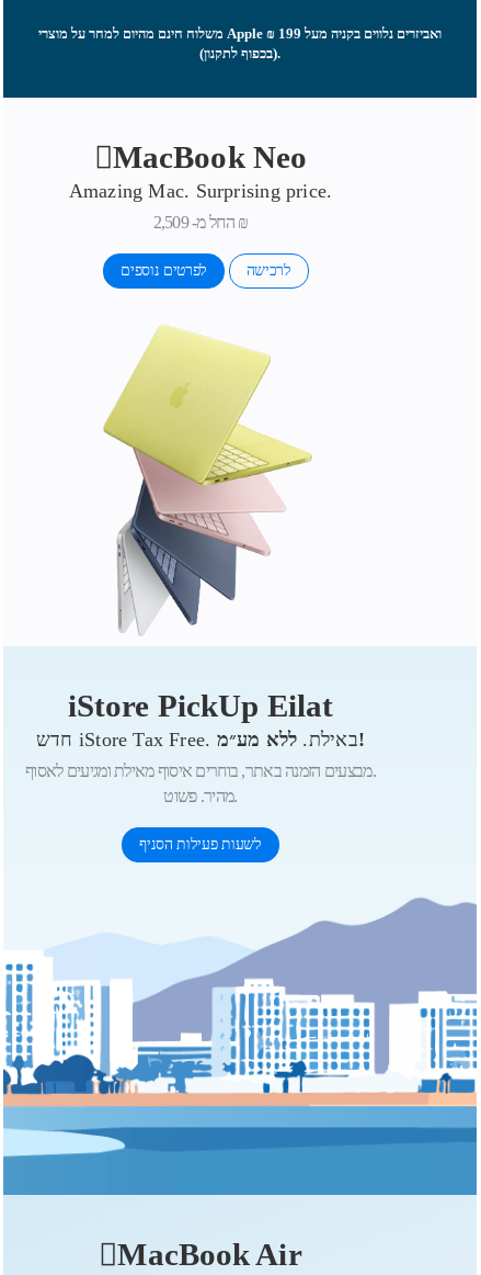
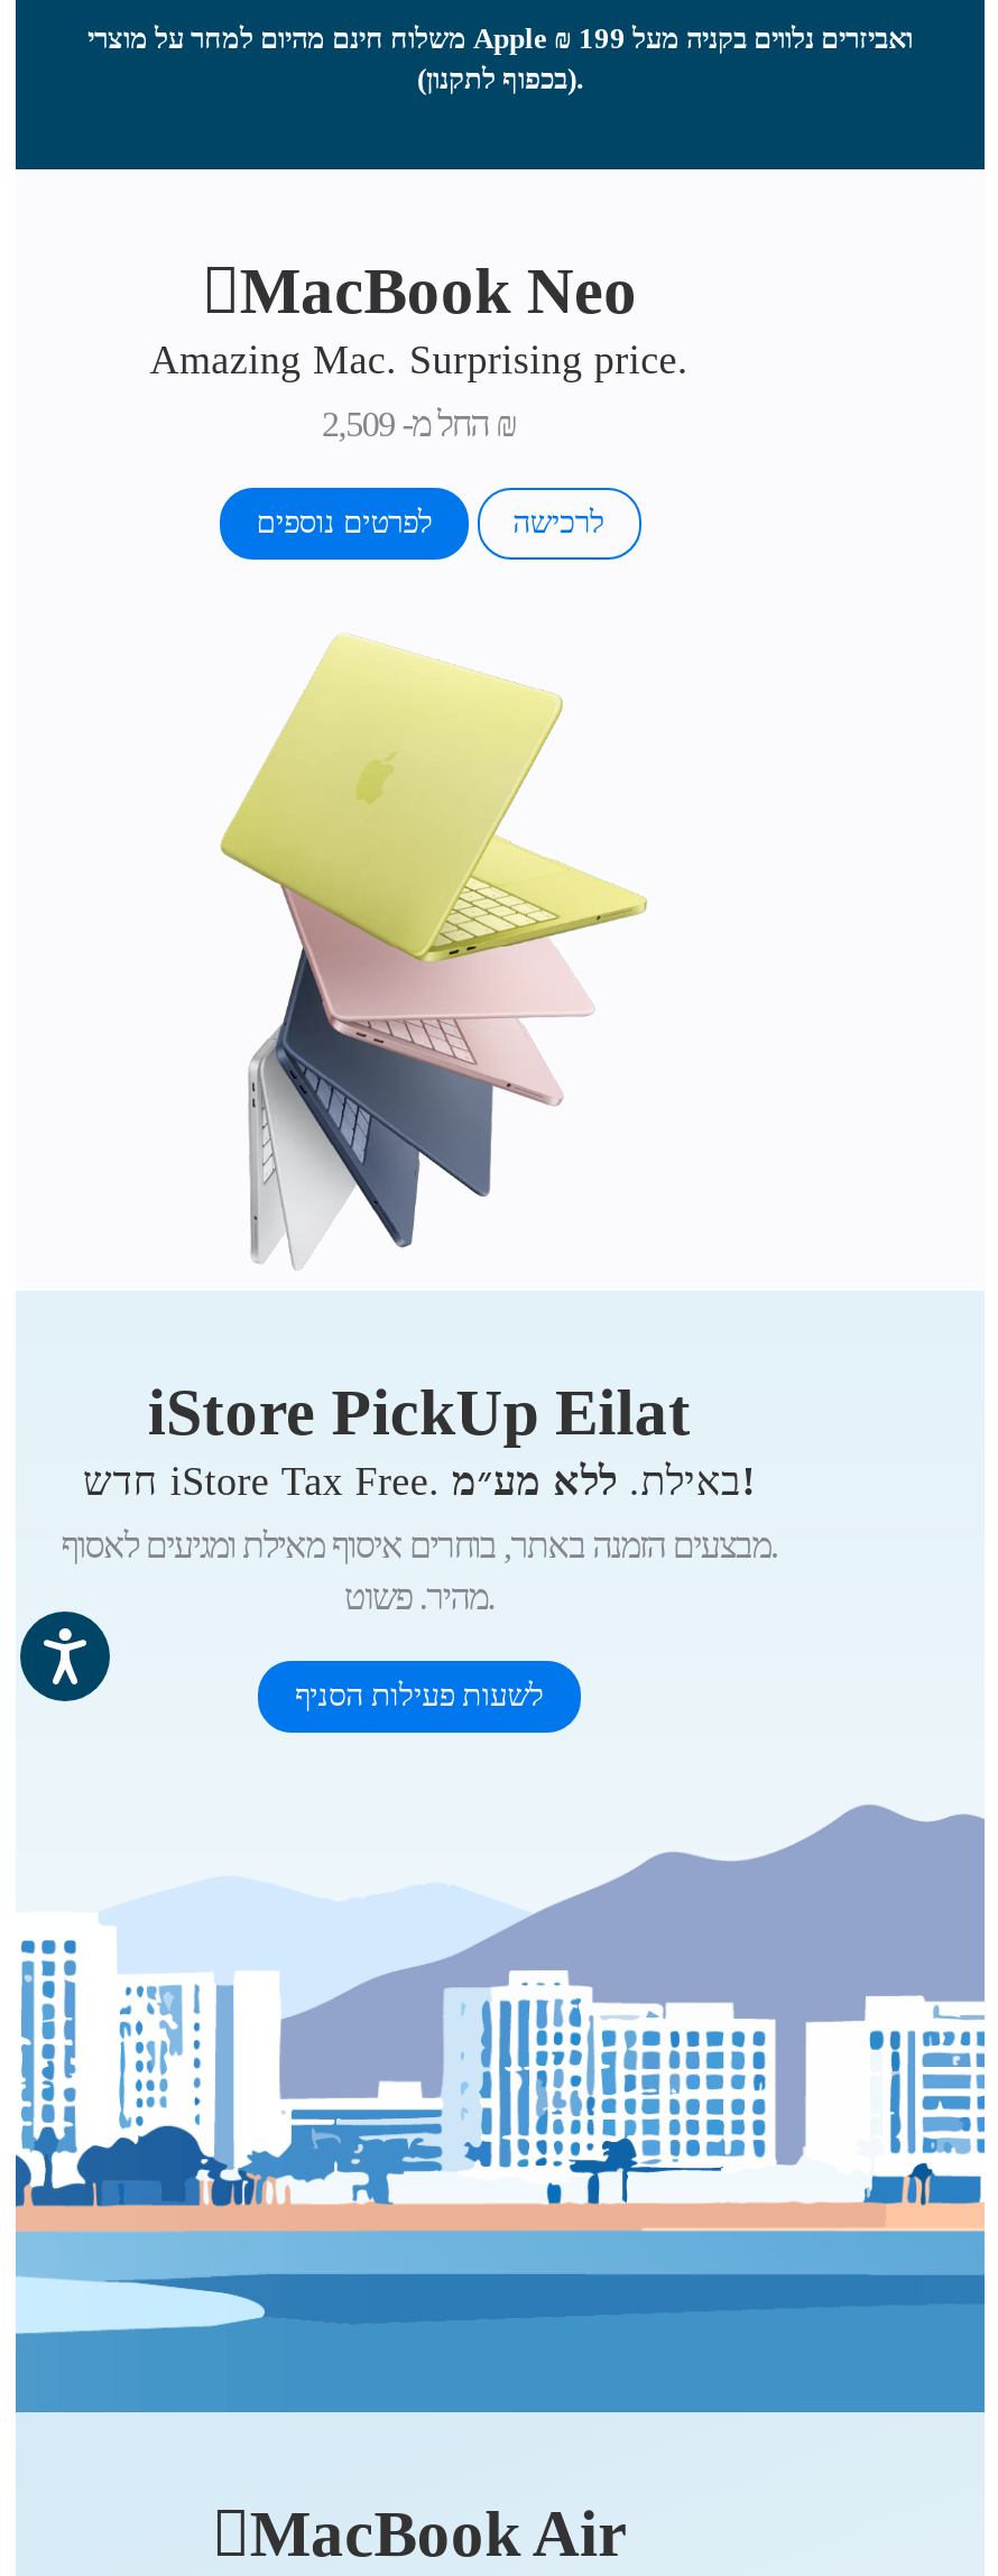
+ [image]
